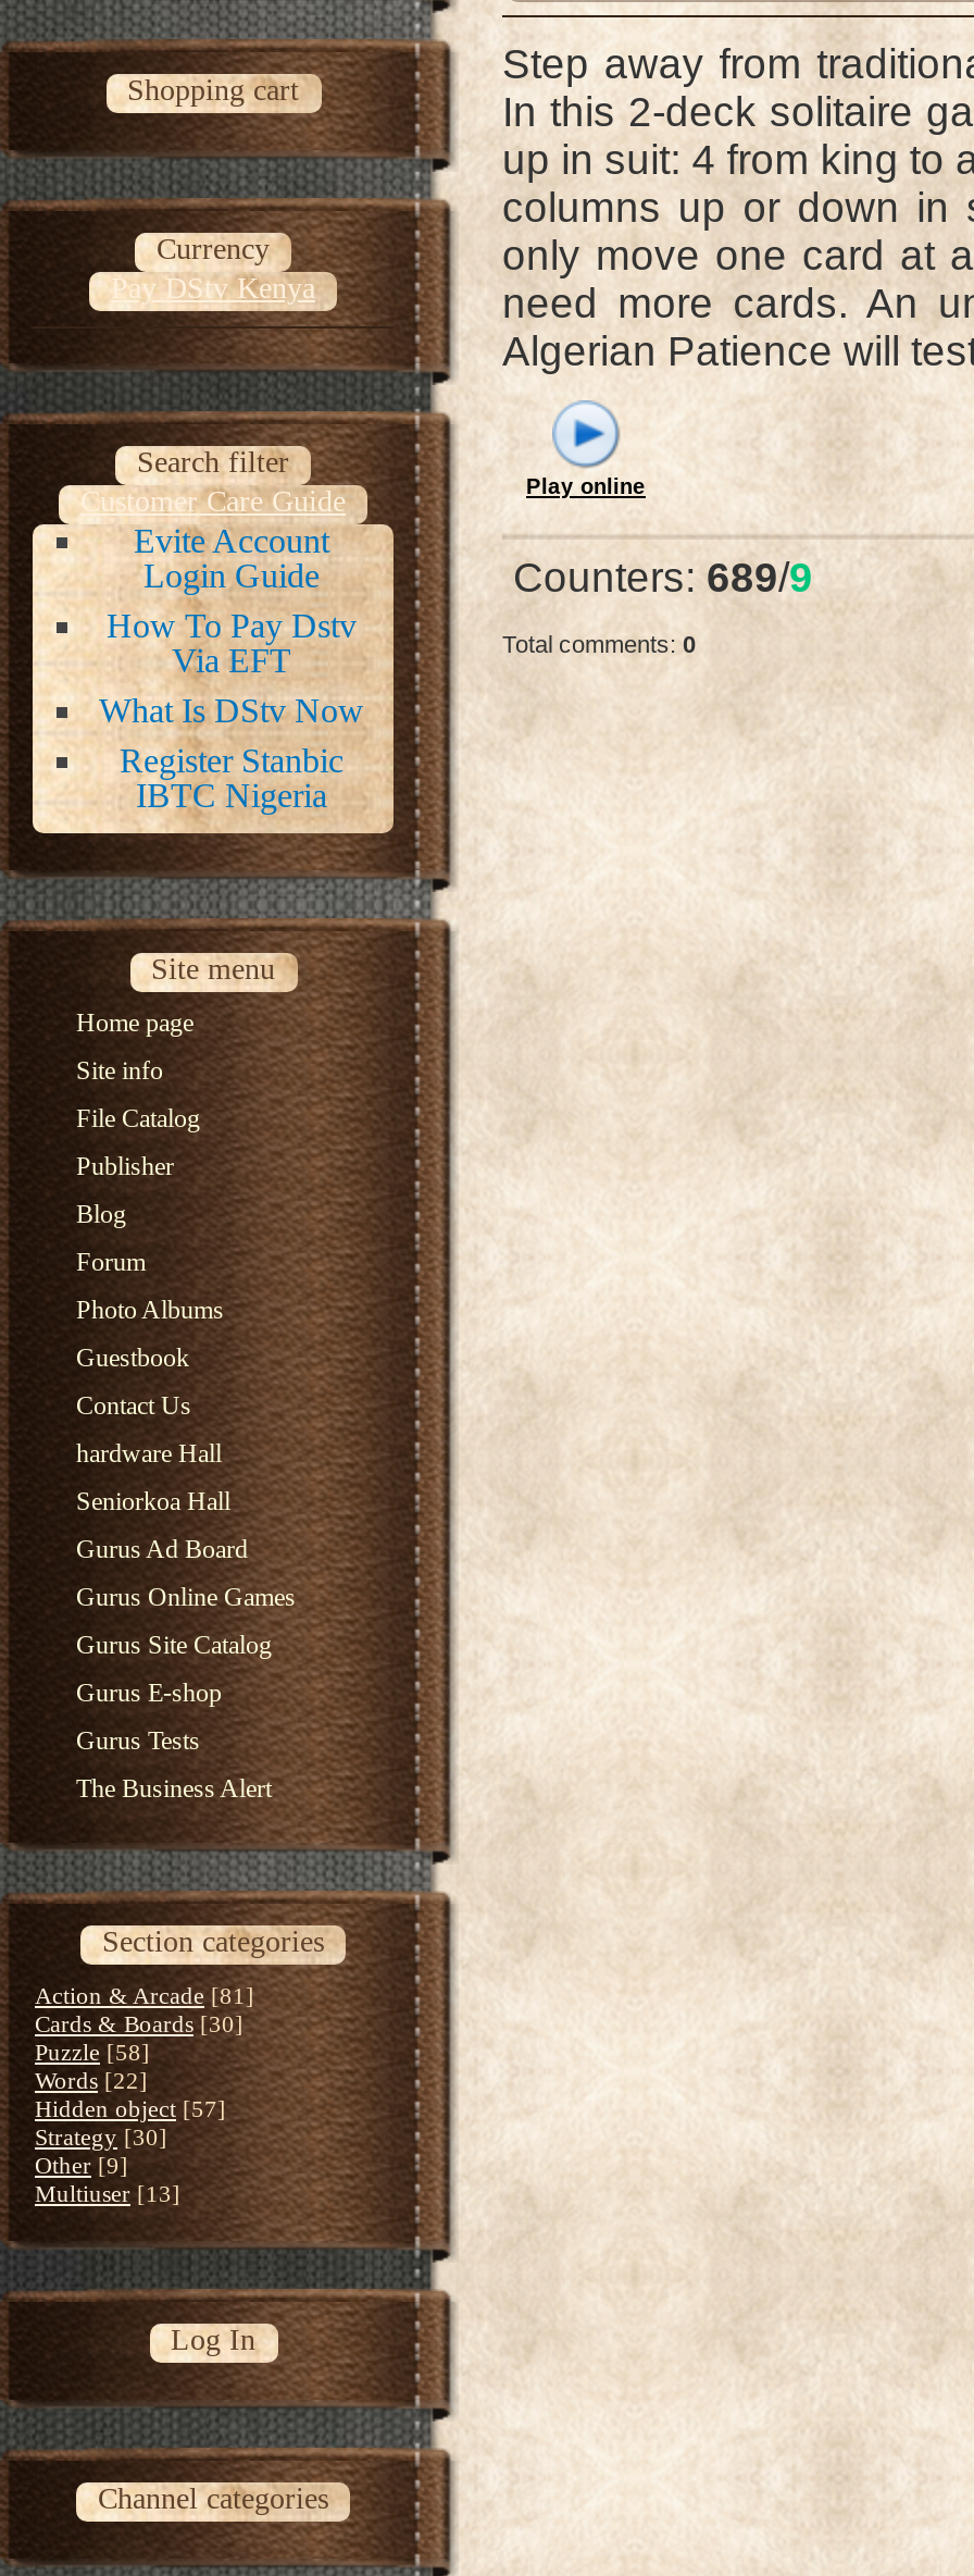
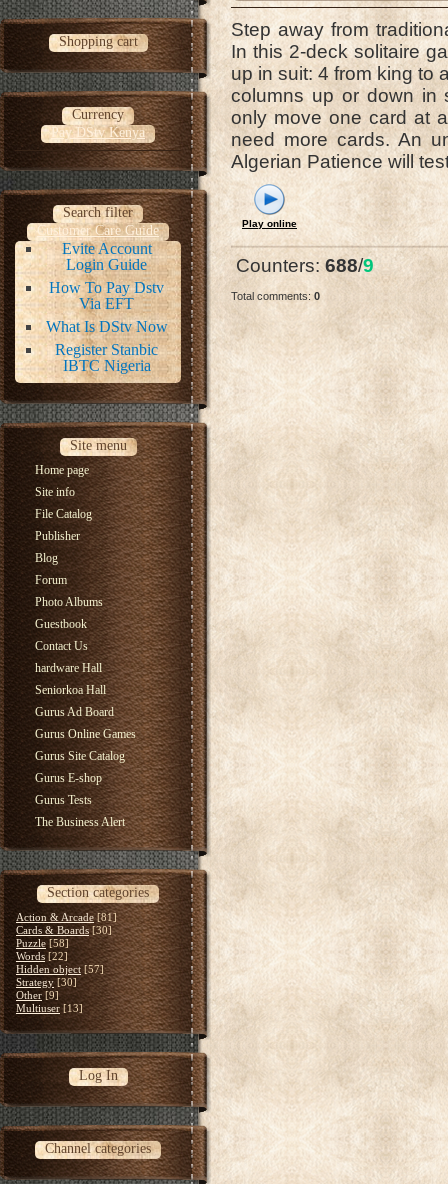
- Counters: 689/9
+ Counters: 688/9
